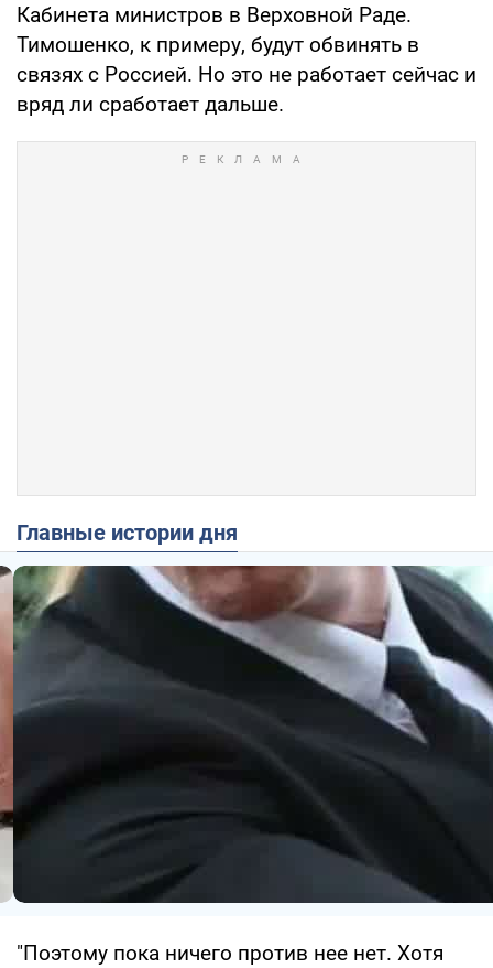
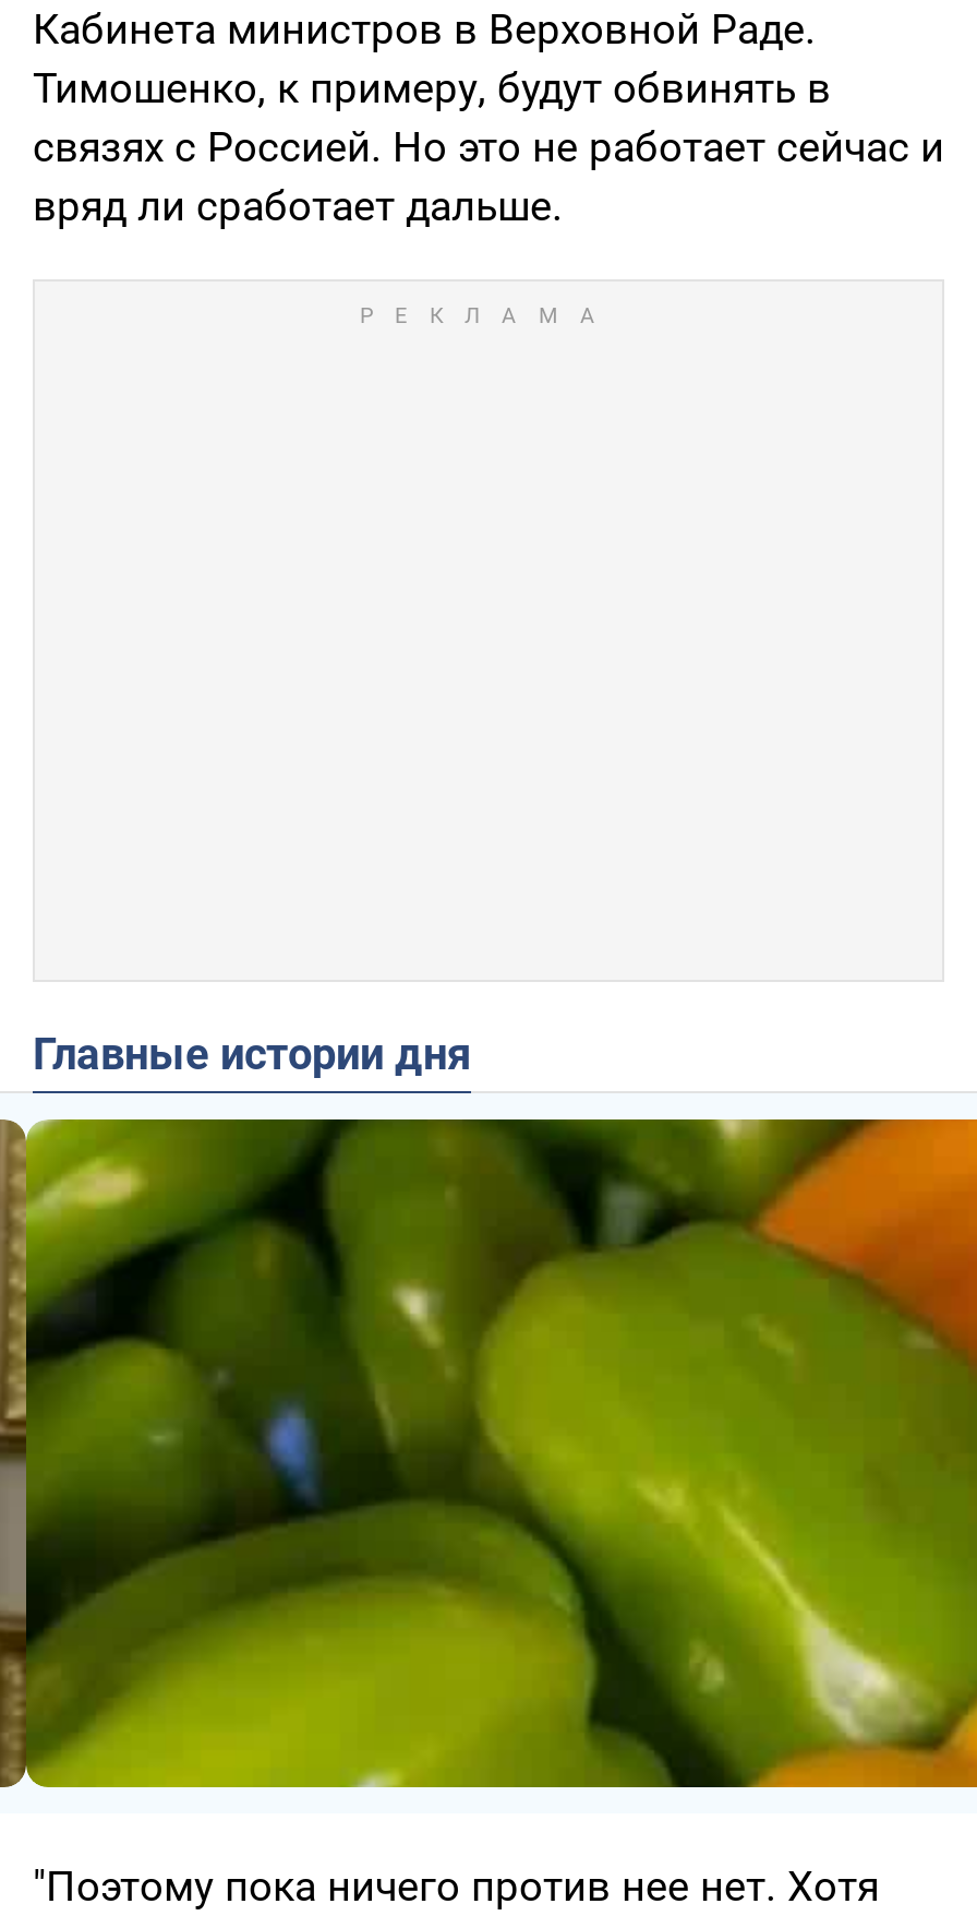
- [image]
+ [image]
